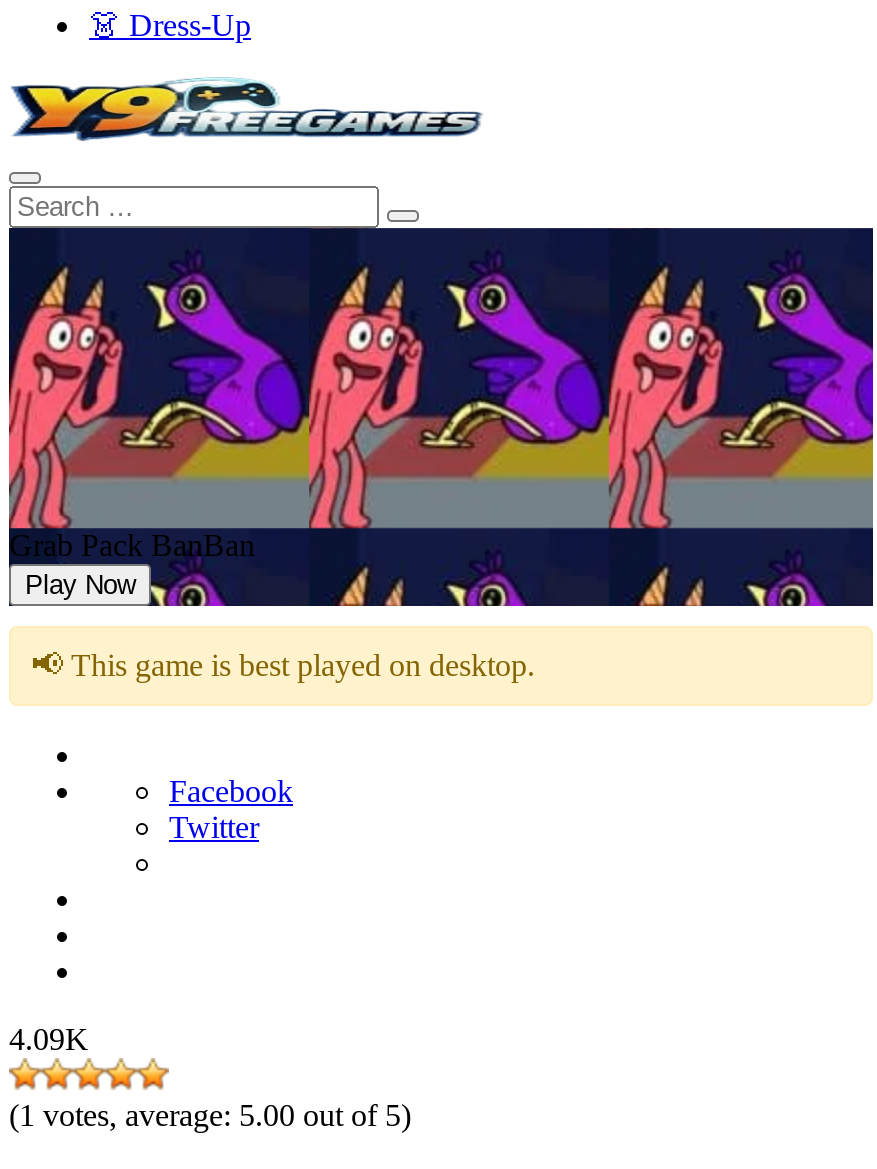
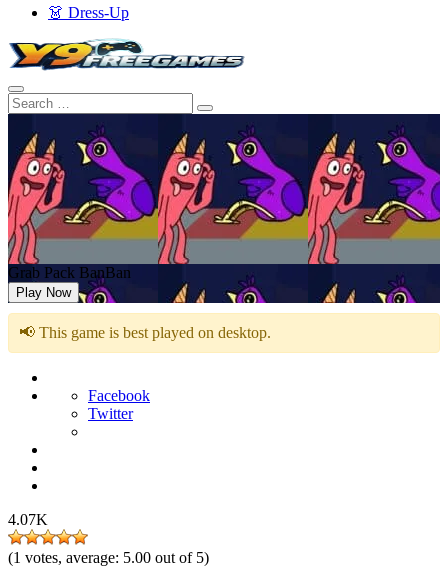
- 4.09K
+ 4.07K
